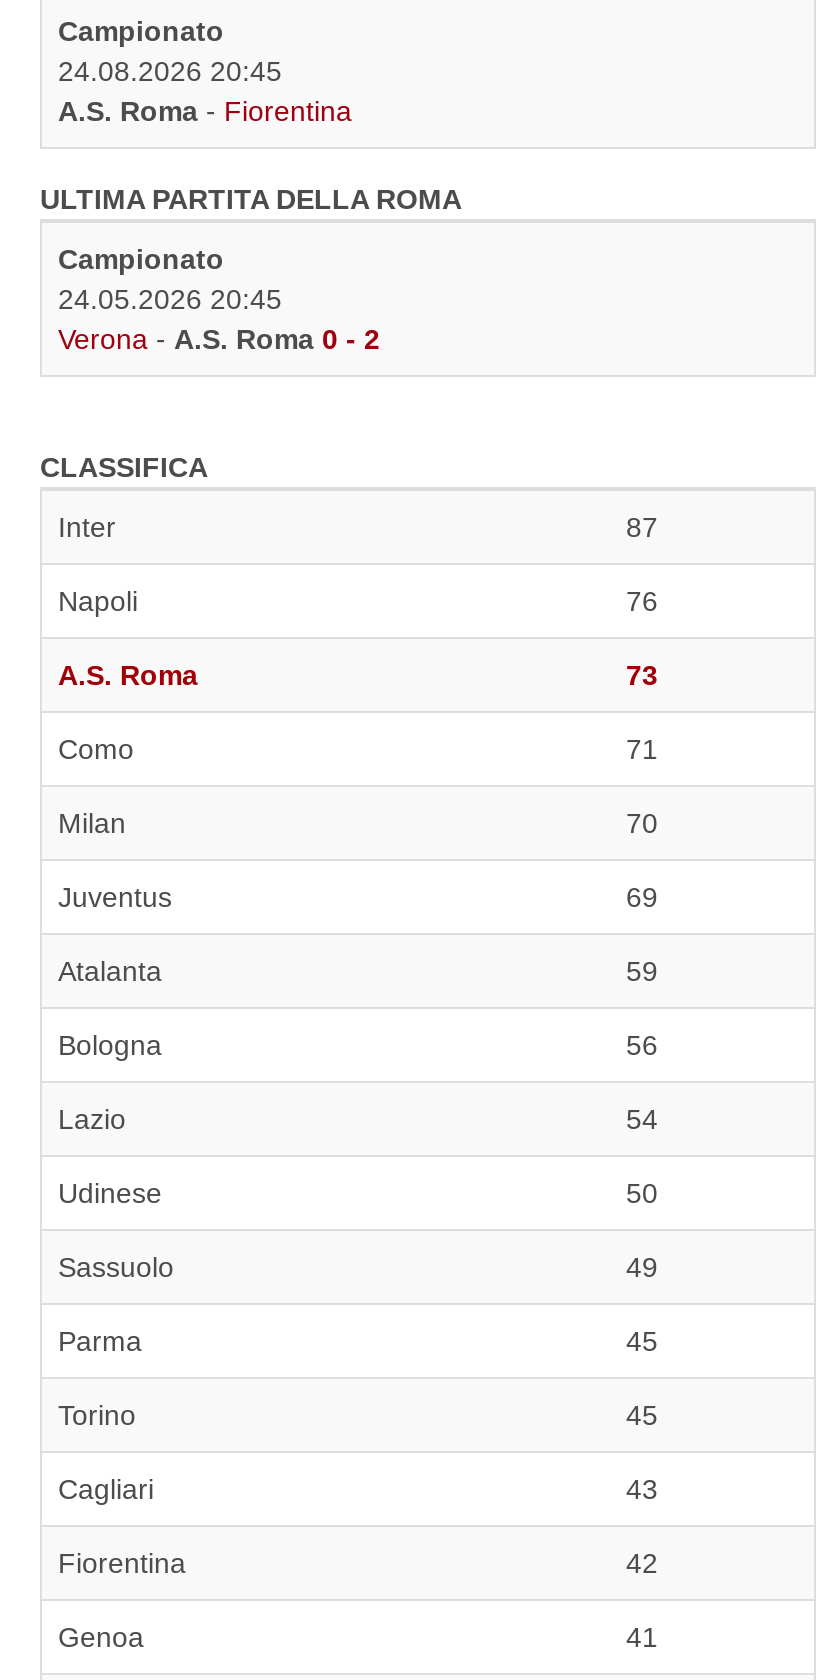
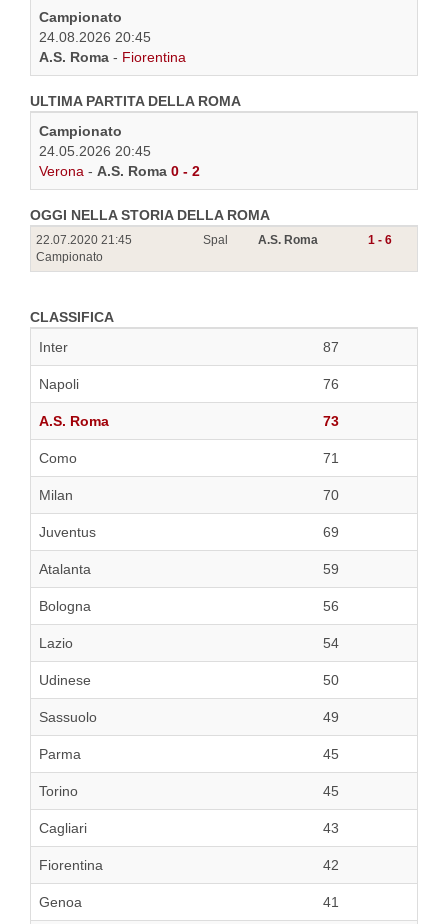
+ OGGI NELLA STORIA DELLA ROMA
+ 22.07.2020 21:45
+ Campionato

+ Spal
+ A.S. Roma
+ 1 - 6
